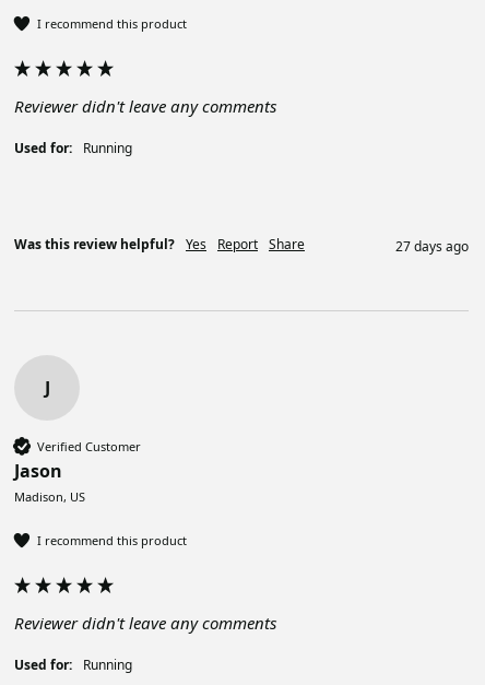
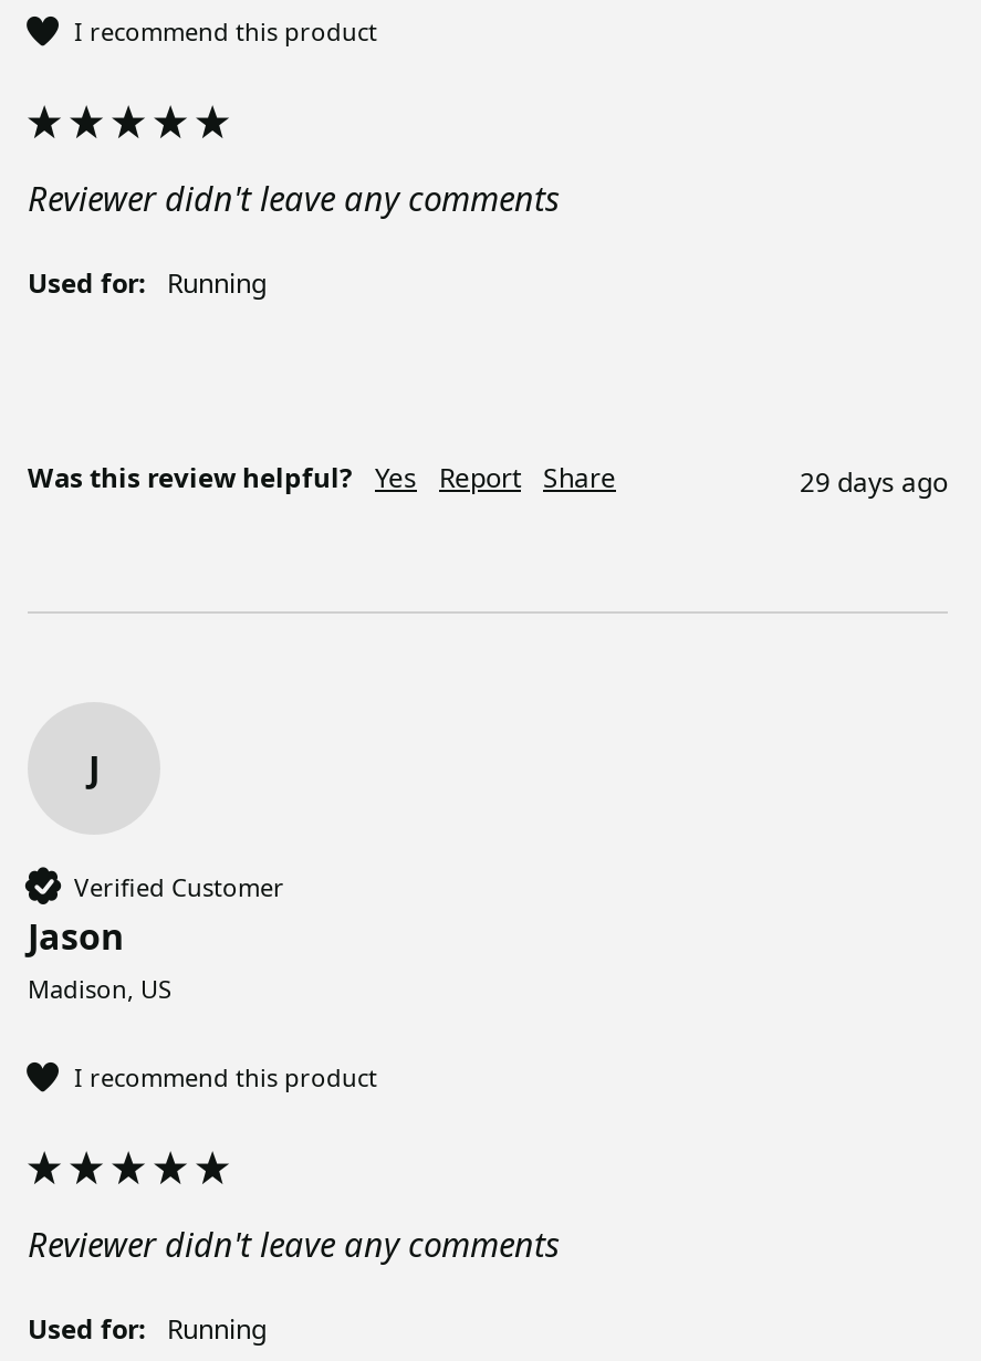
- 27 days ago
+ 29 days ago
